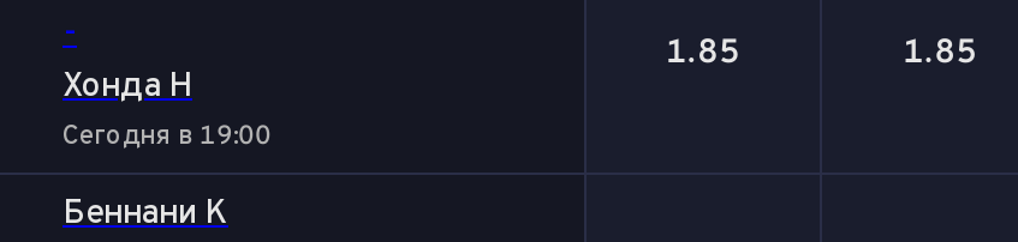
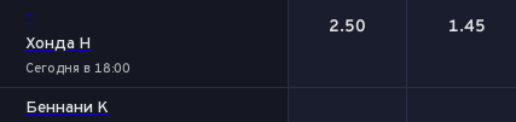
- 1.85
+ 2.50

- 1.85
+ 1.45

- Сегодня в 19:00
+ Сегодня в 18:00
